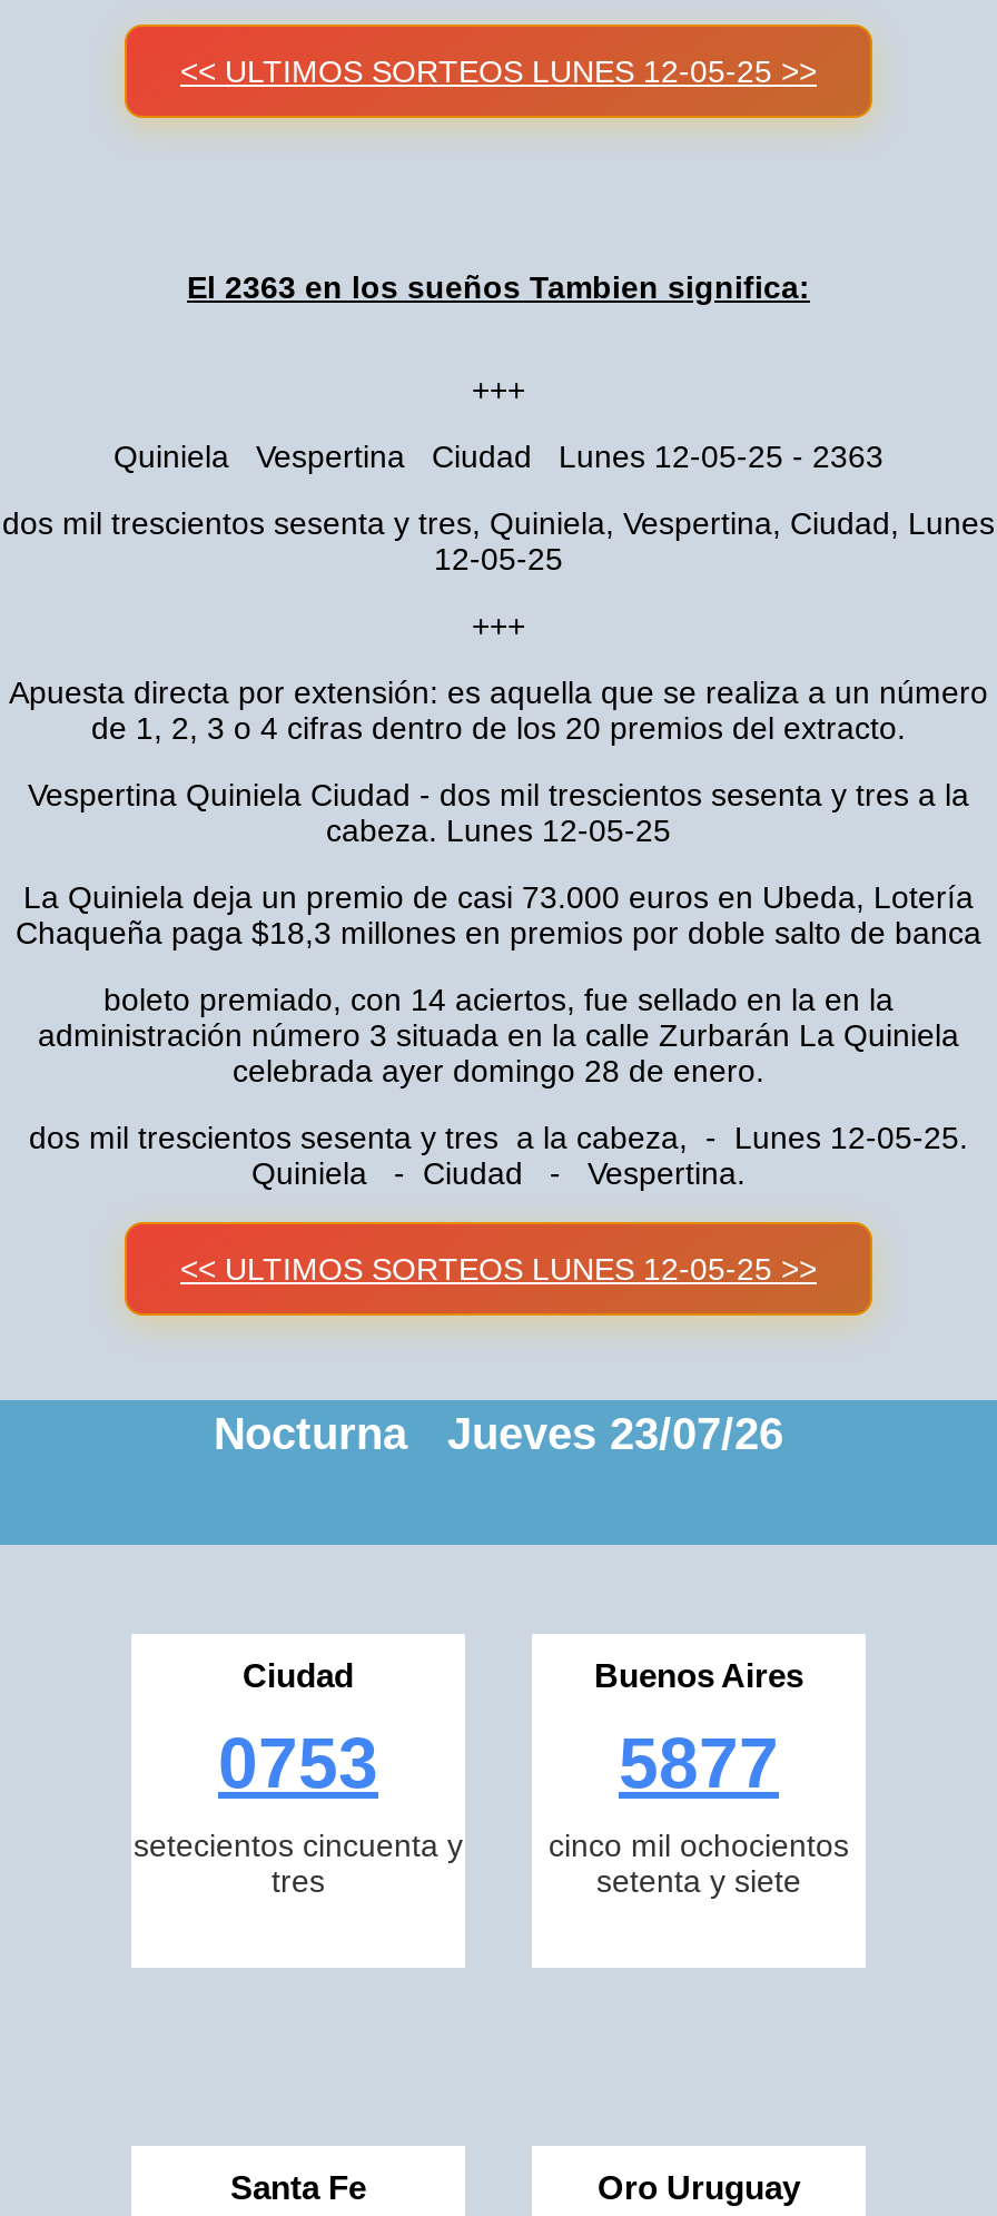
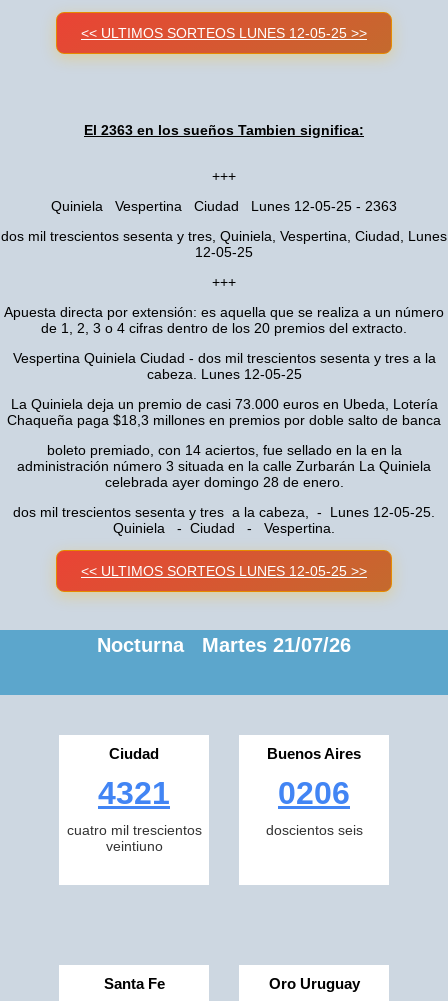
- Nocturna Jueves 23/07/26
+ Nocturna Martes 21/07/26

- 0753
- setecientos cincuenta y
- tres
+ 4321
+ cuatro mil trescientos
+ veintiuno

- 5877
- cinco mil ochocientos
- setenta y siete
+ 0206
+ doscientos seis
